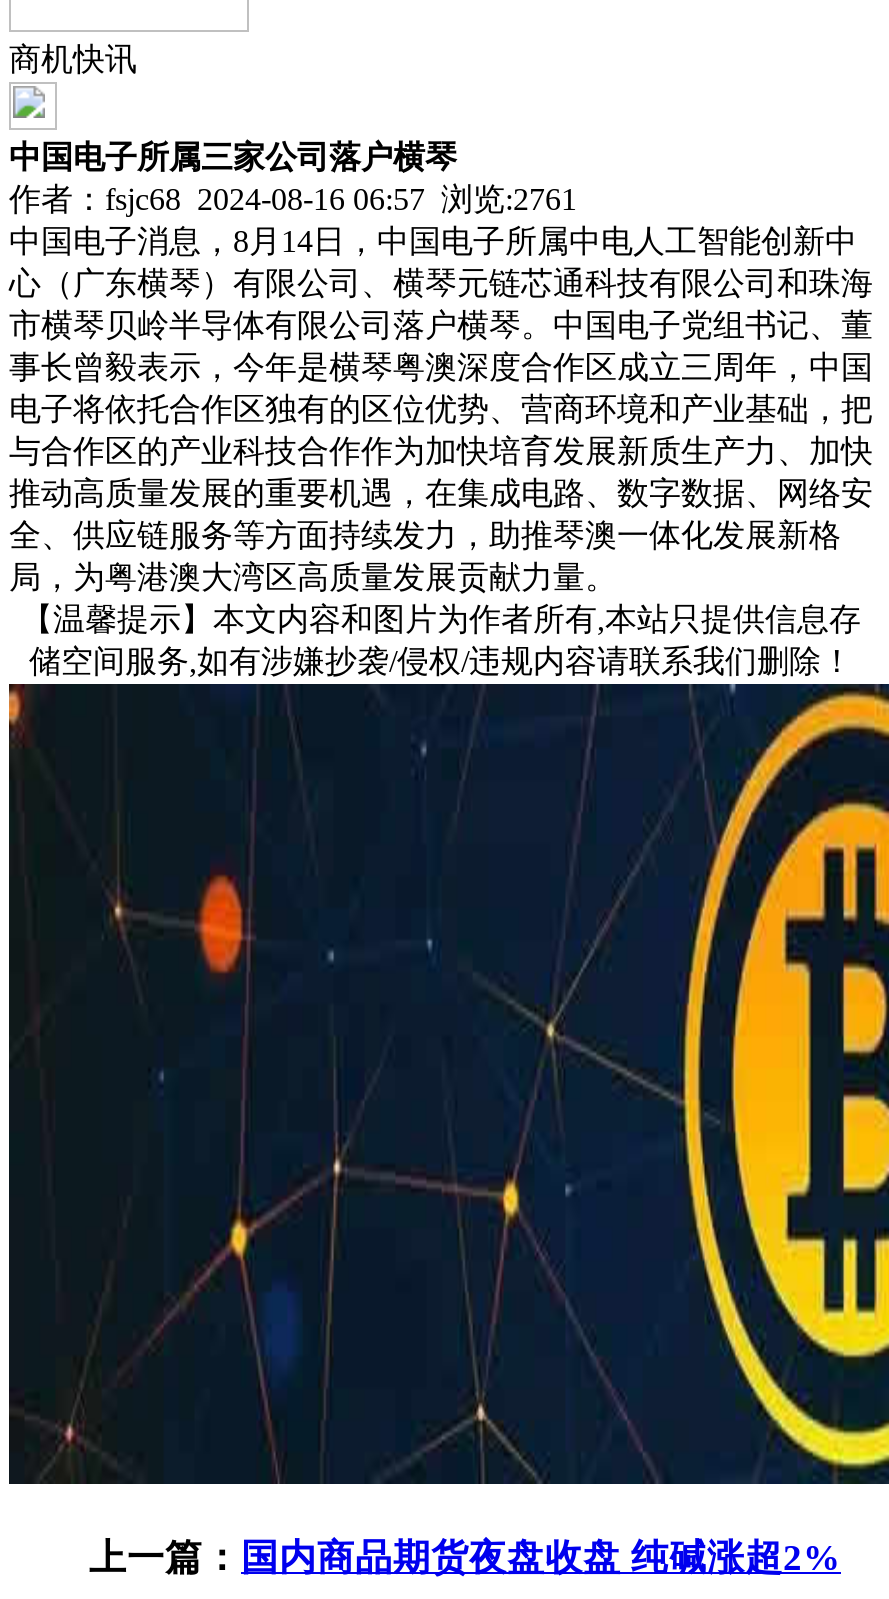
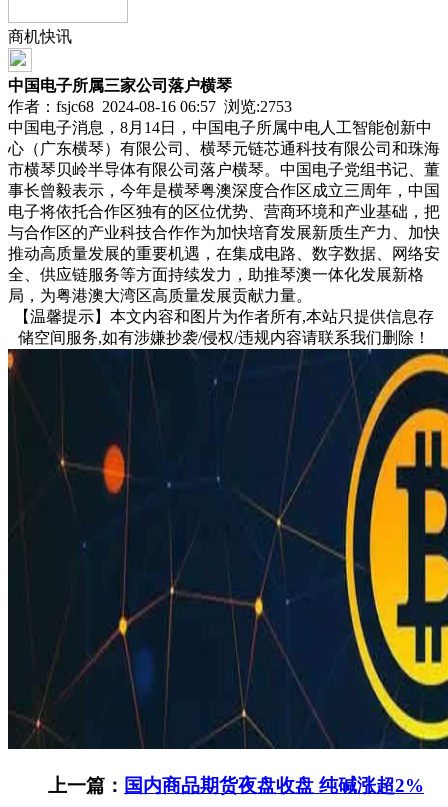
- 作者：fsjc68 2024-08-16 06:57 浏览:2761
+ 作者：fsjc68 2024-08-16 06:57 浏览:2753
